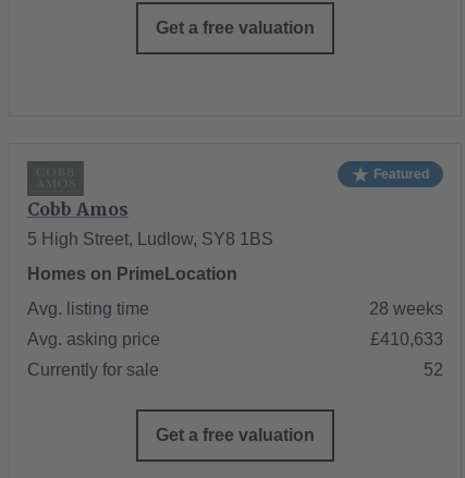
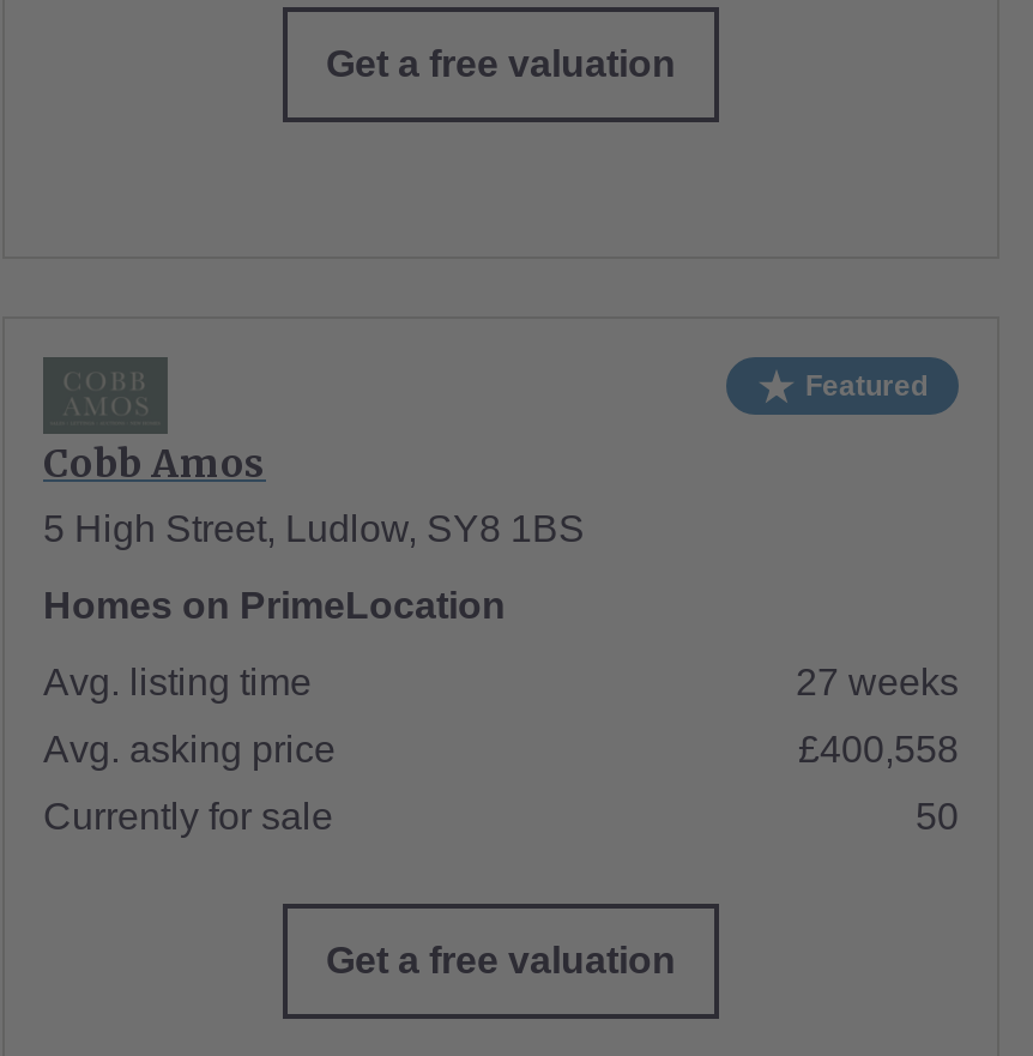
- 28 weeks
+ 27 weeks

- £410,633
+ £400,558

- 52
+ 50
